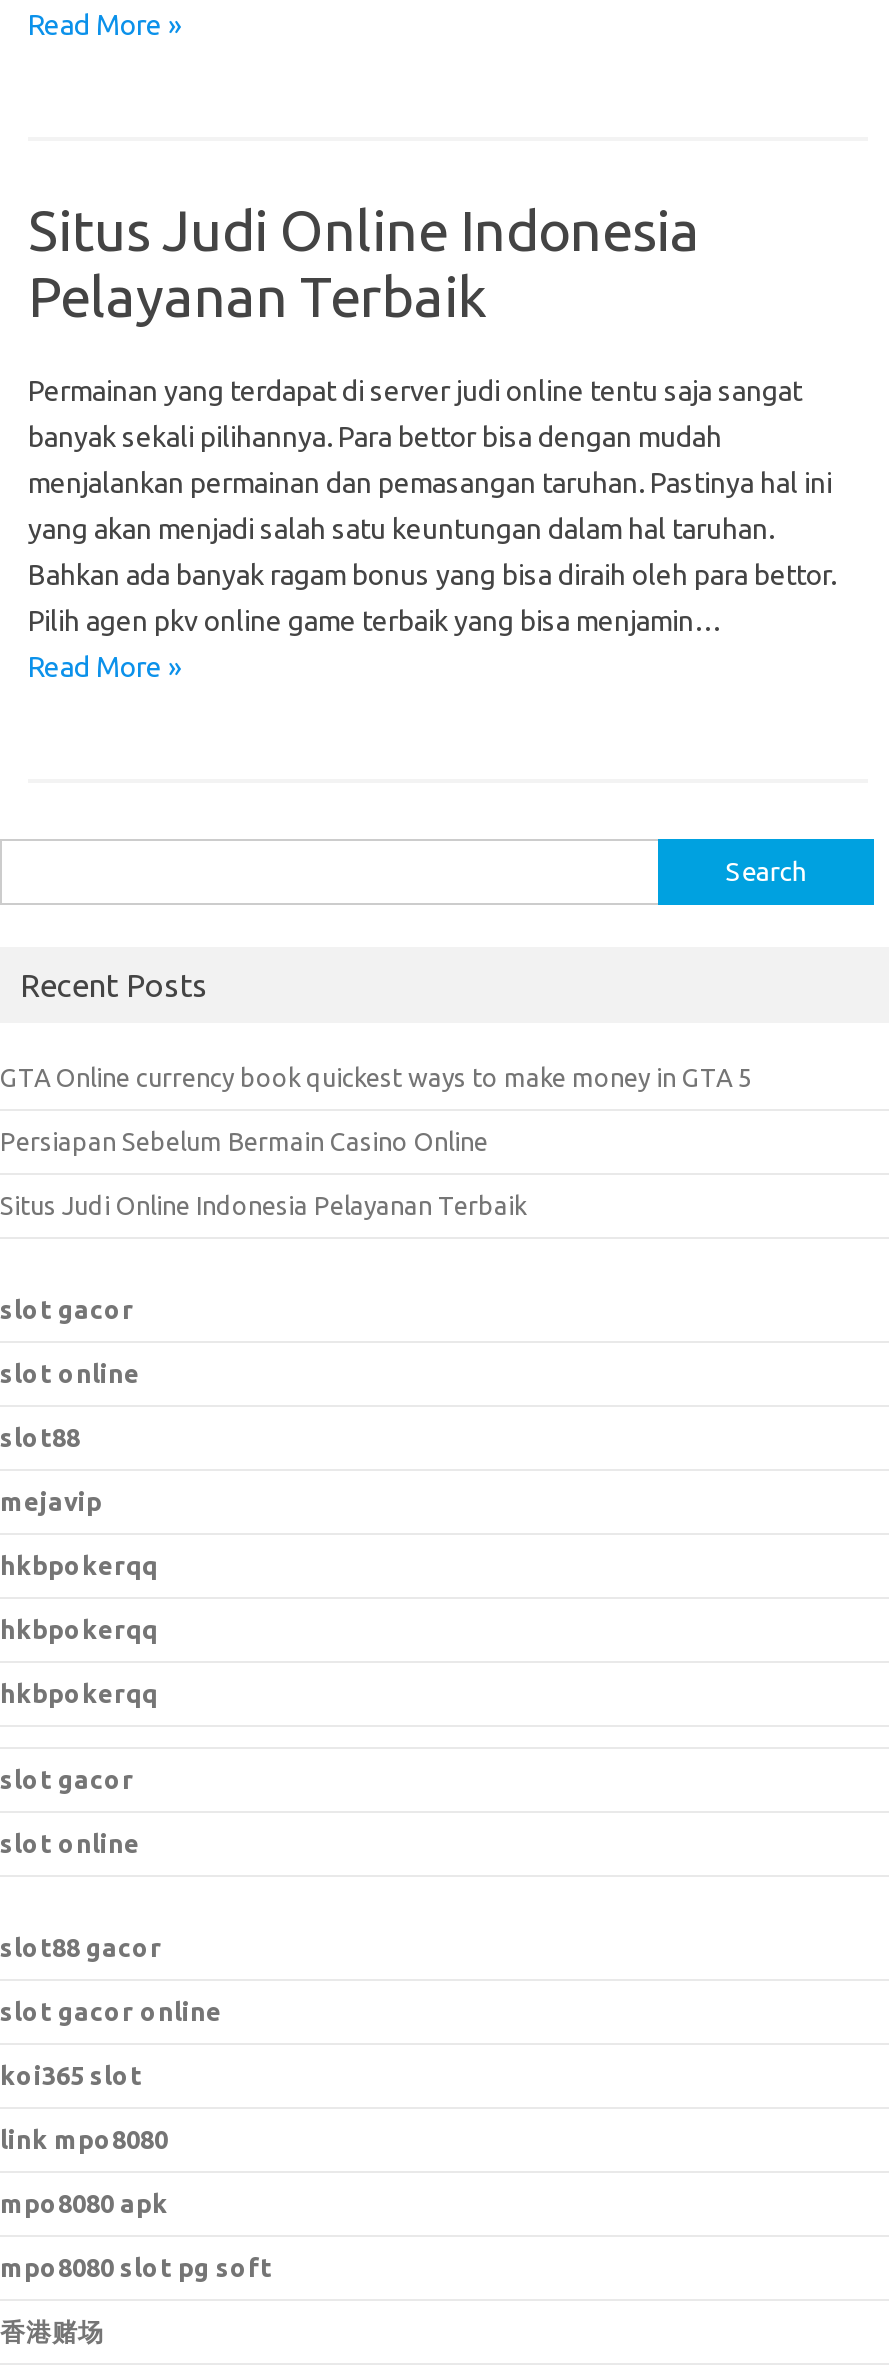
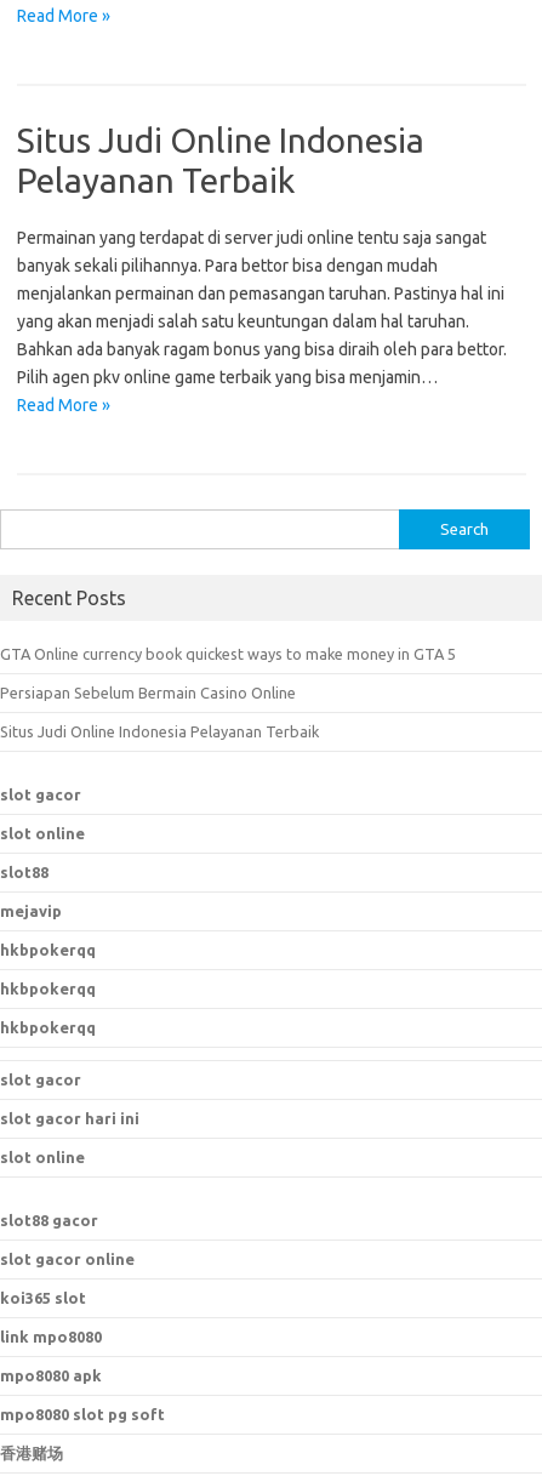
+ slot gacor hari ini
